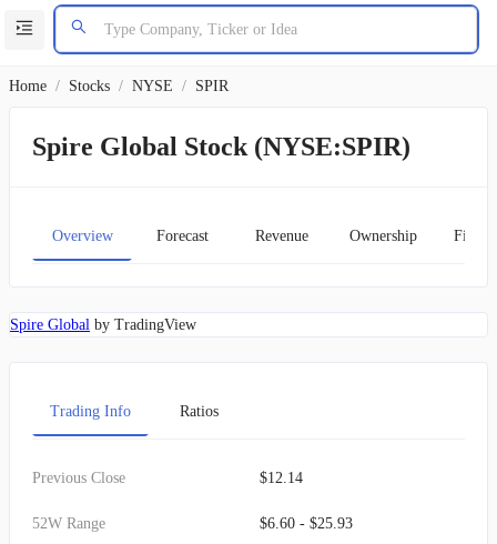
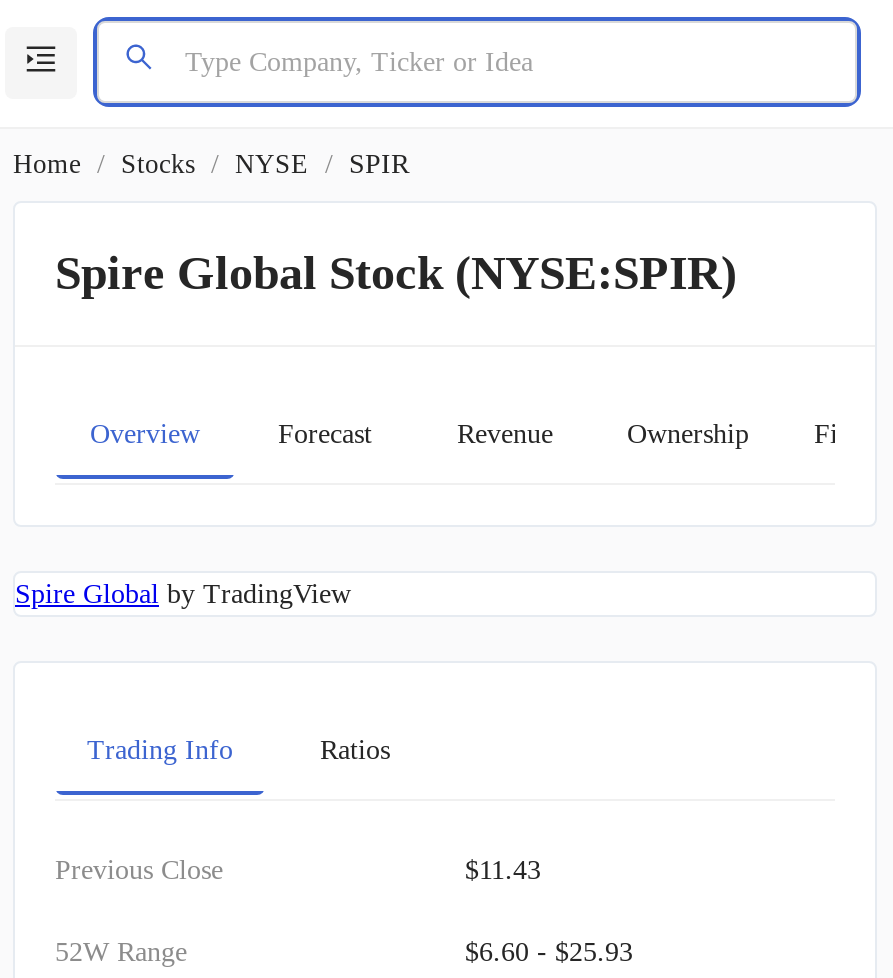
- $12.14
+ $11.43
